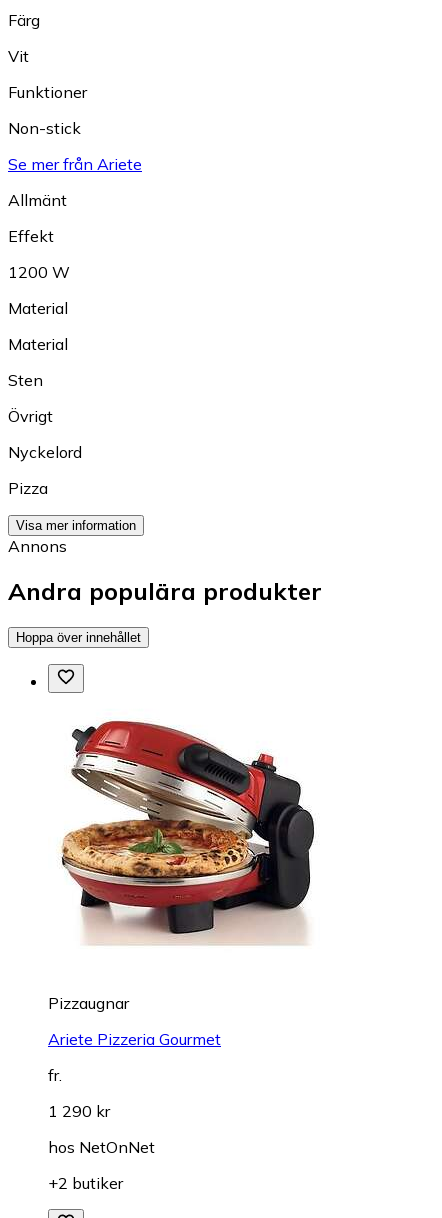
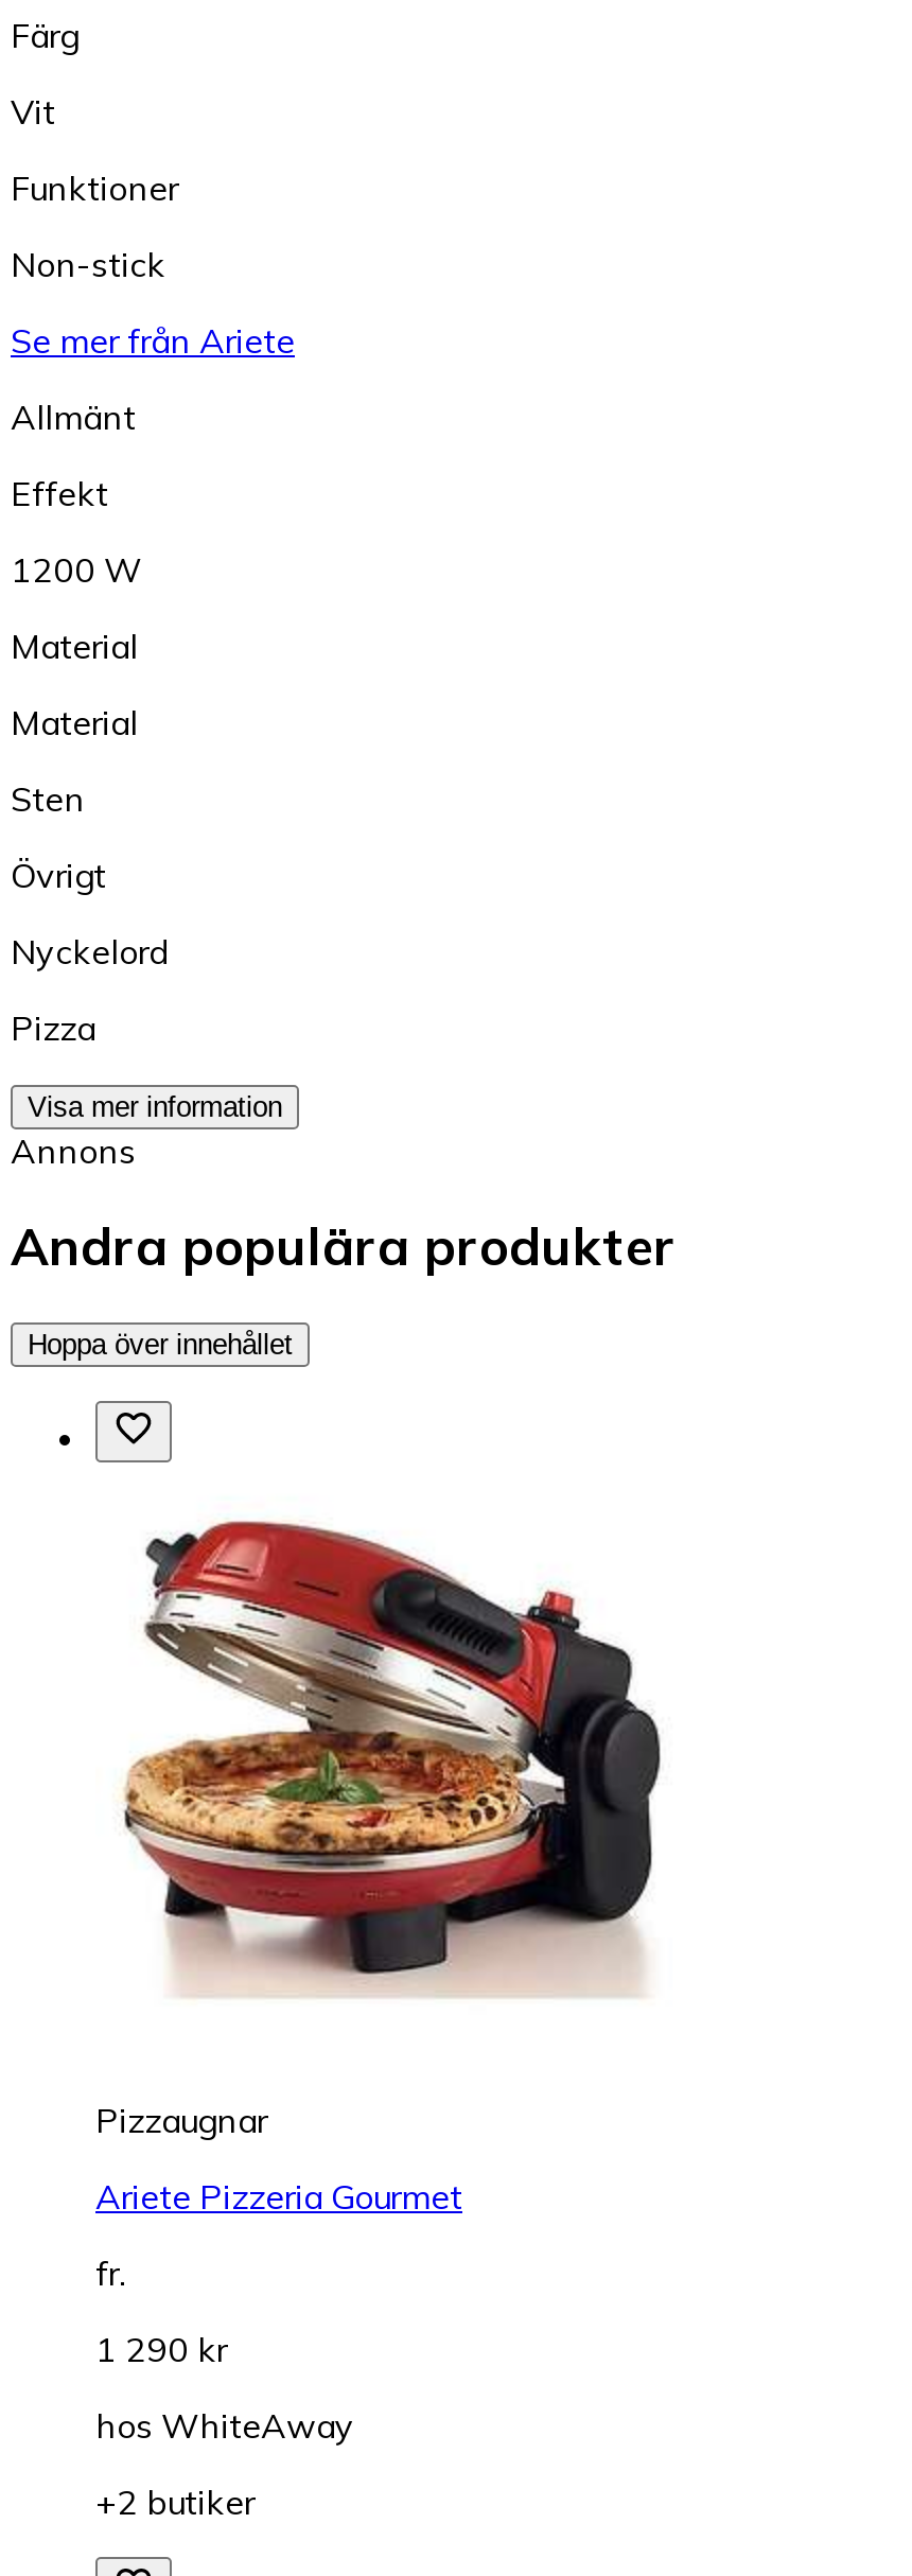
- hos NetOnNet
+ hos WhiteAway
